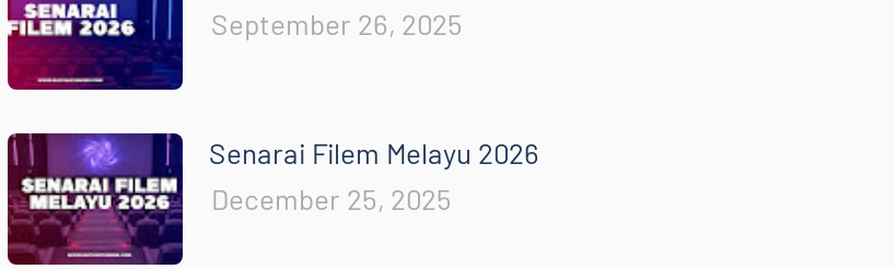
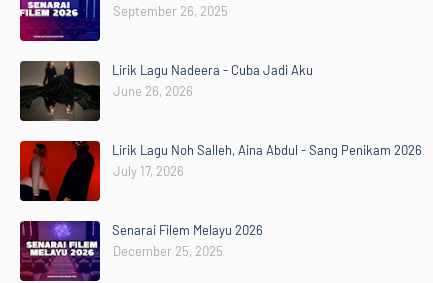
+ [image]
+ Lirik Lagu Noh Salleh, Aina Abdul - Sang Penikam 2026
+ July 17, 2026

+ [image]
+ Lirik Lagu Nadeera - Cuba Jadi Aku
+ June 26, 2026
